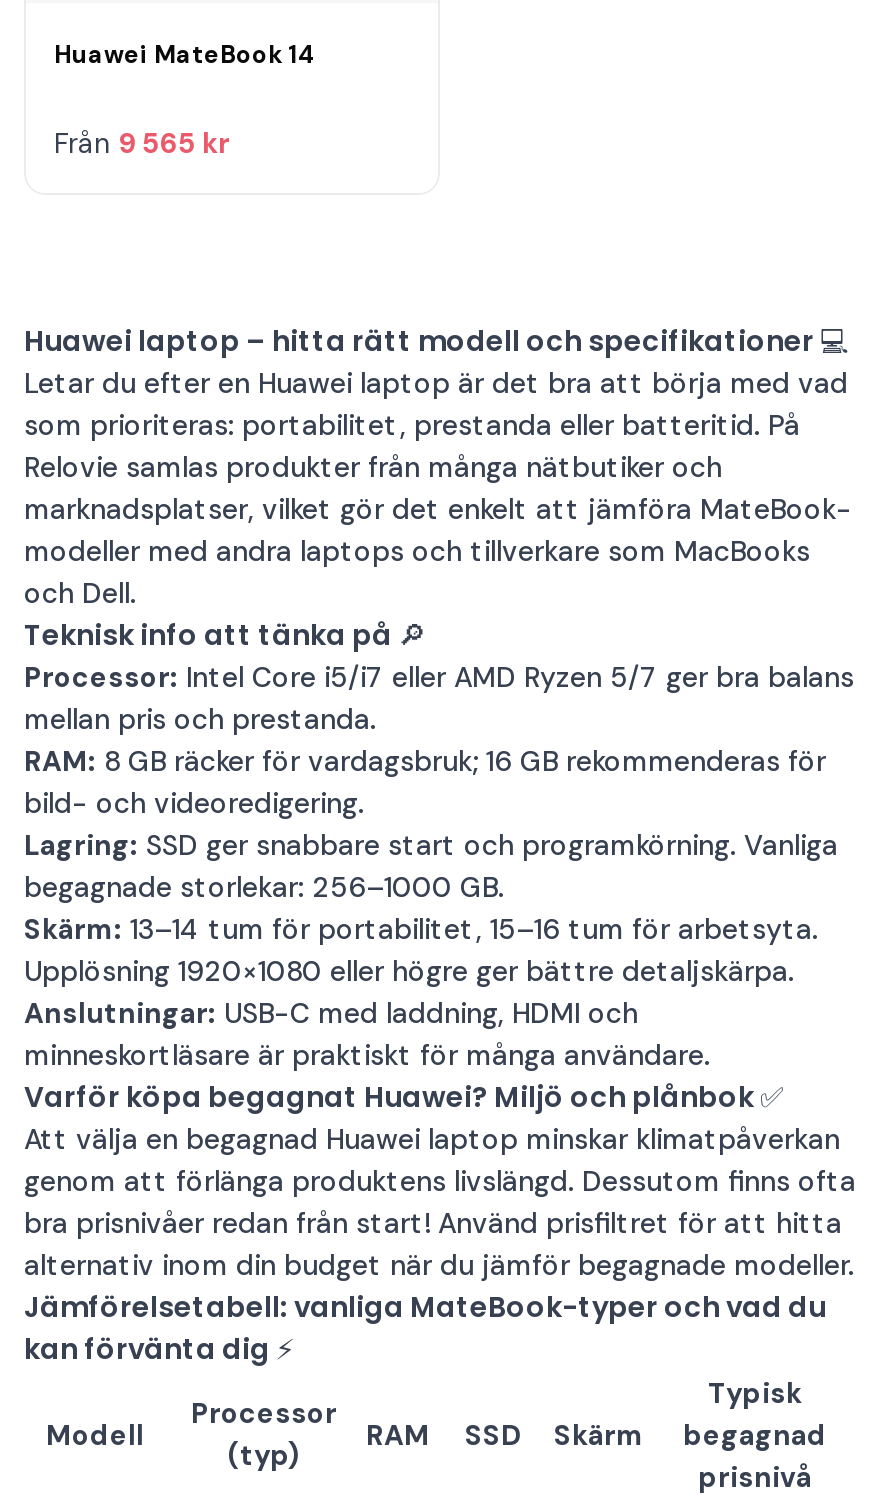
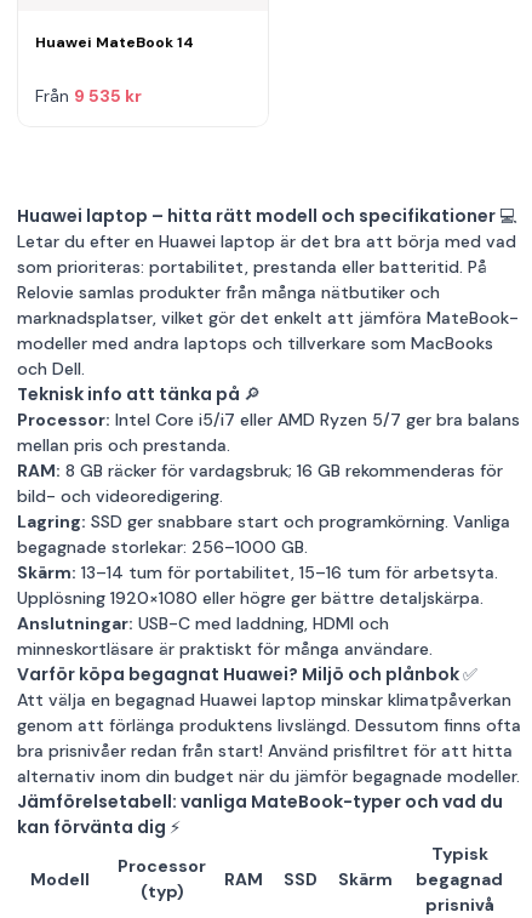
- Från 9 565 kr
+ Från 9 535 kr
